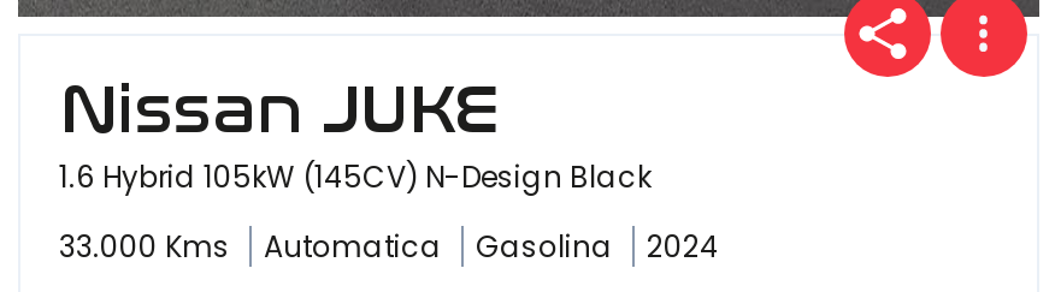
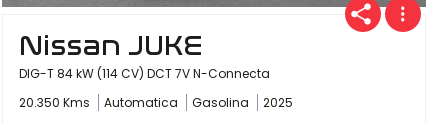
- 1.6 Hybrid 105kW (145CV) N-Design Black
+ DIG-T 84 kW (114 CV) DCT 7V N-Connecta

- 33.000 Kms
+ 20.350 Kms

- 2024
+ 2025
